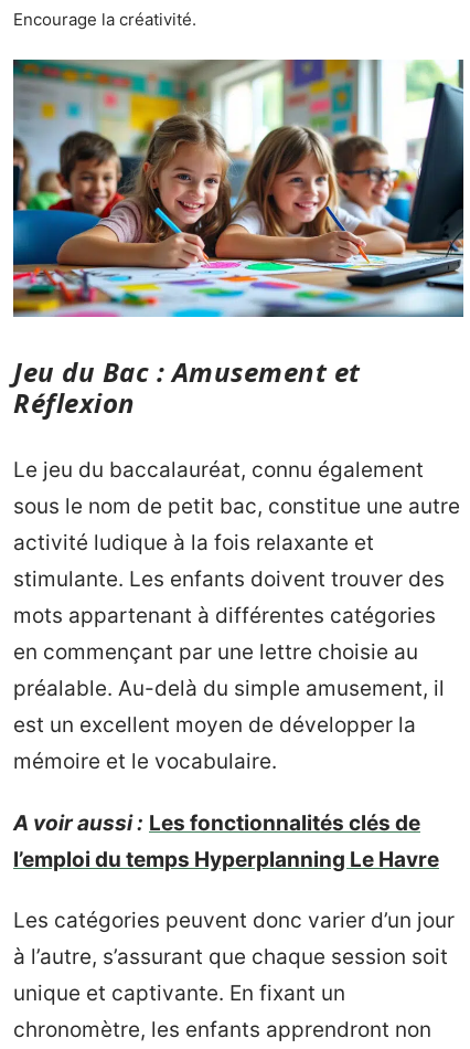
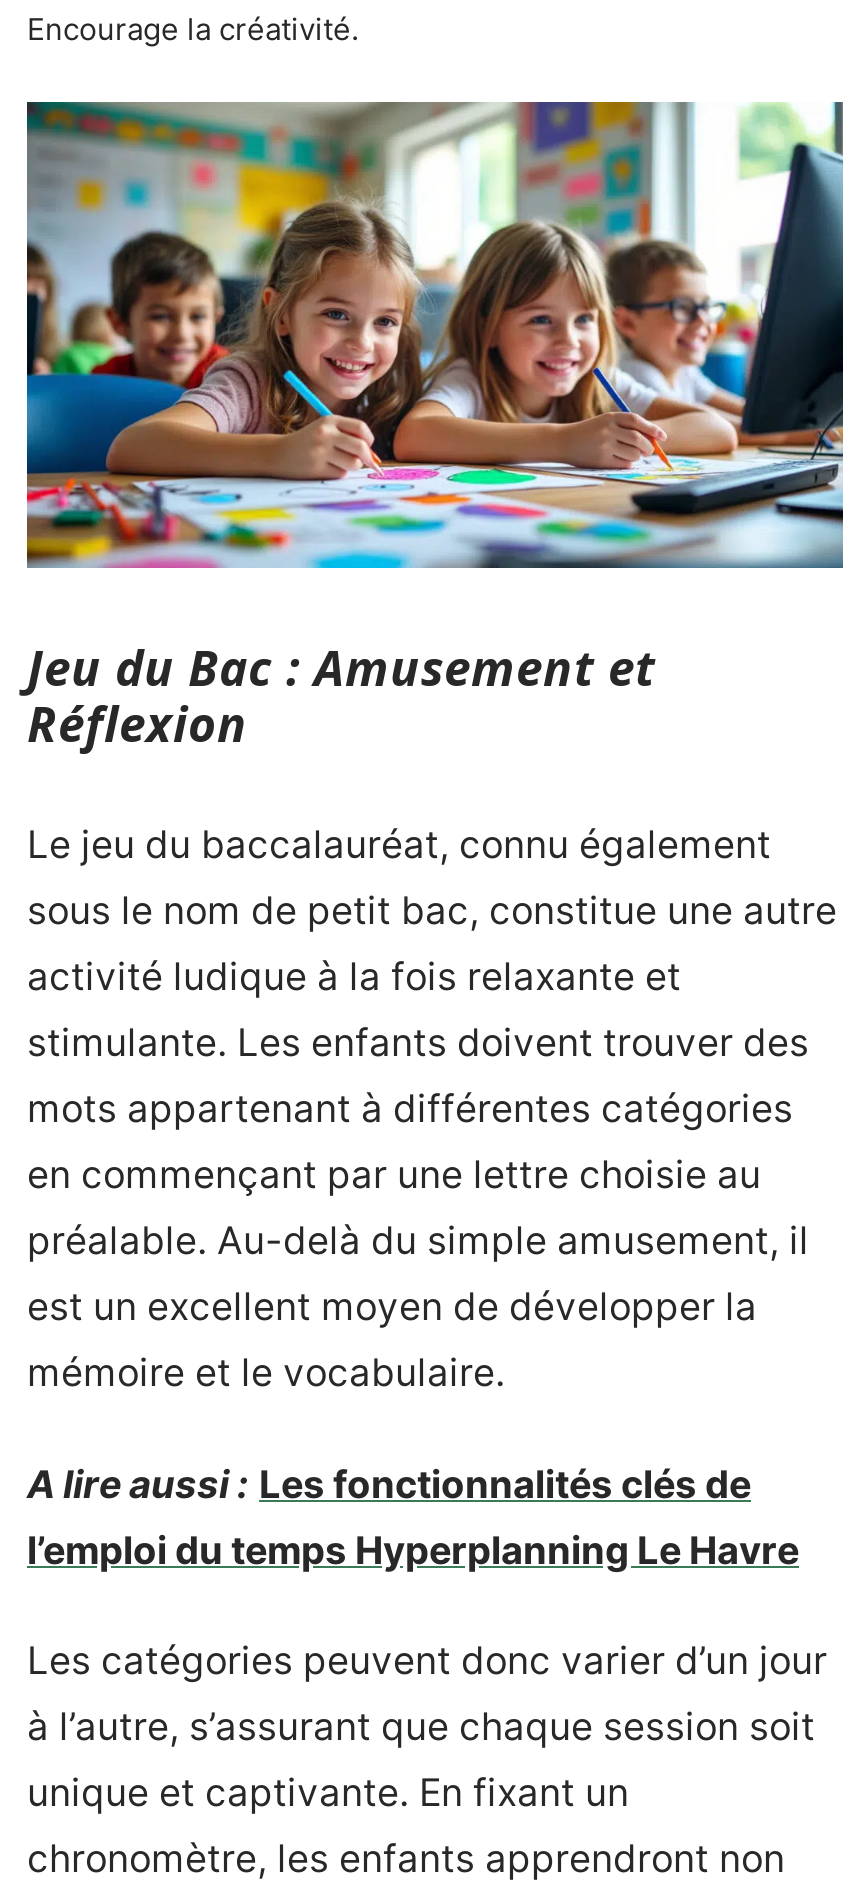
- A voir aussi : Les fonctionnalités clés de
+ A lire aussi : Les fonctionnalités clés de
